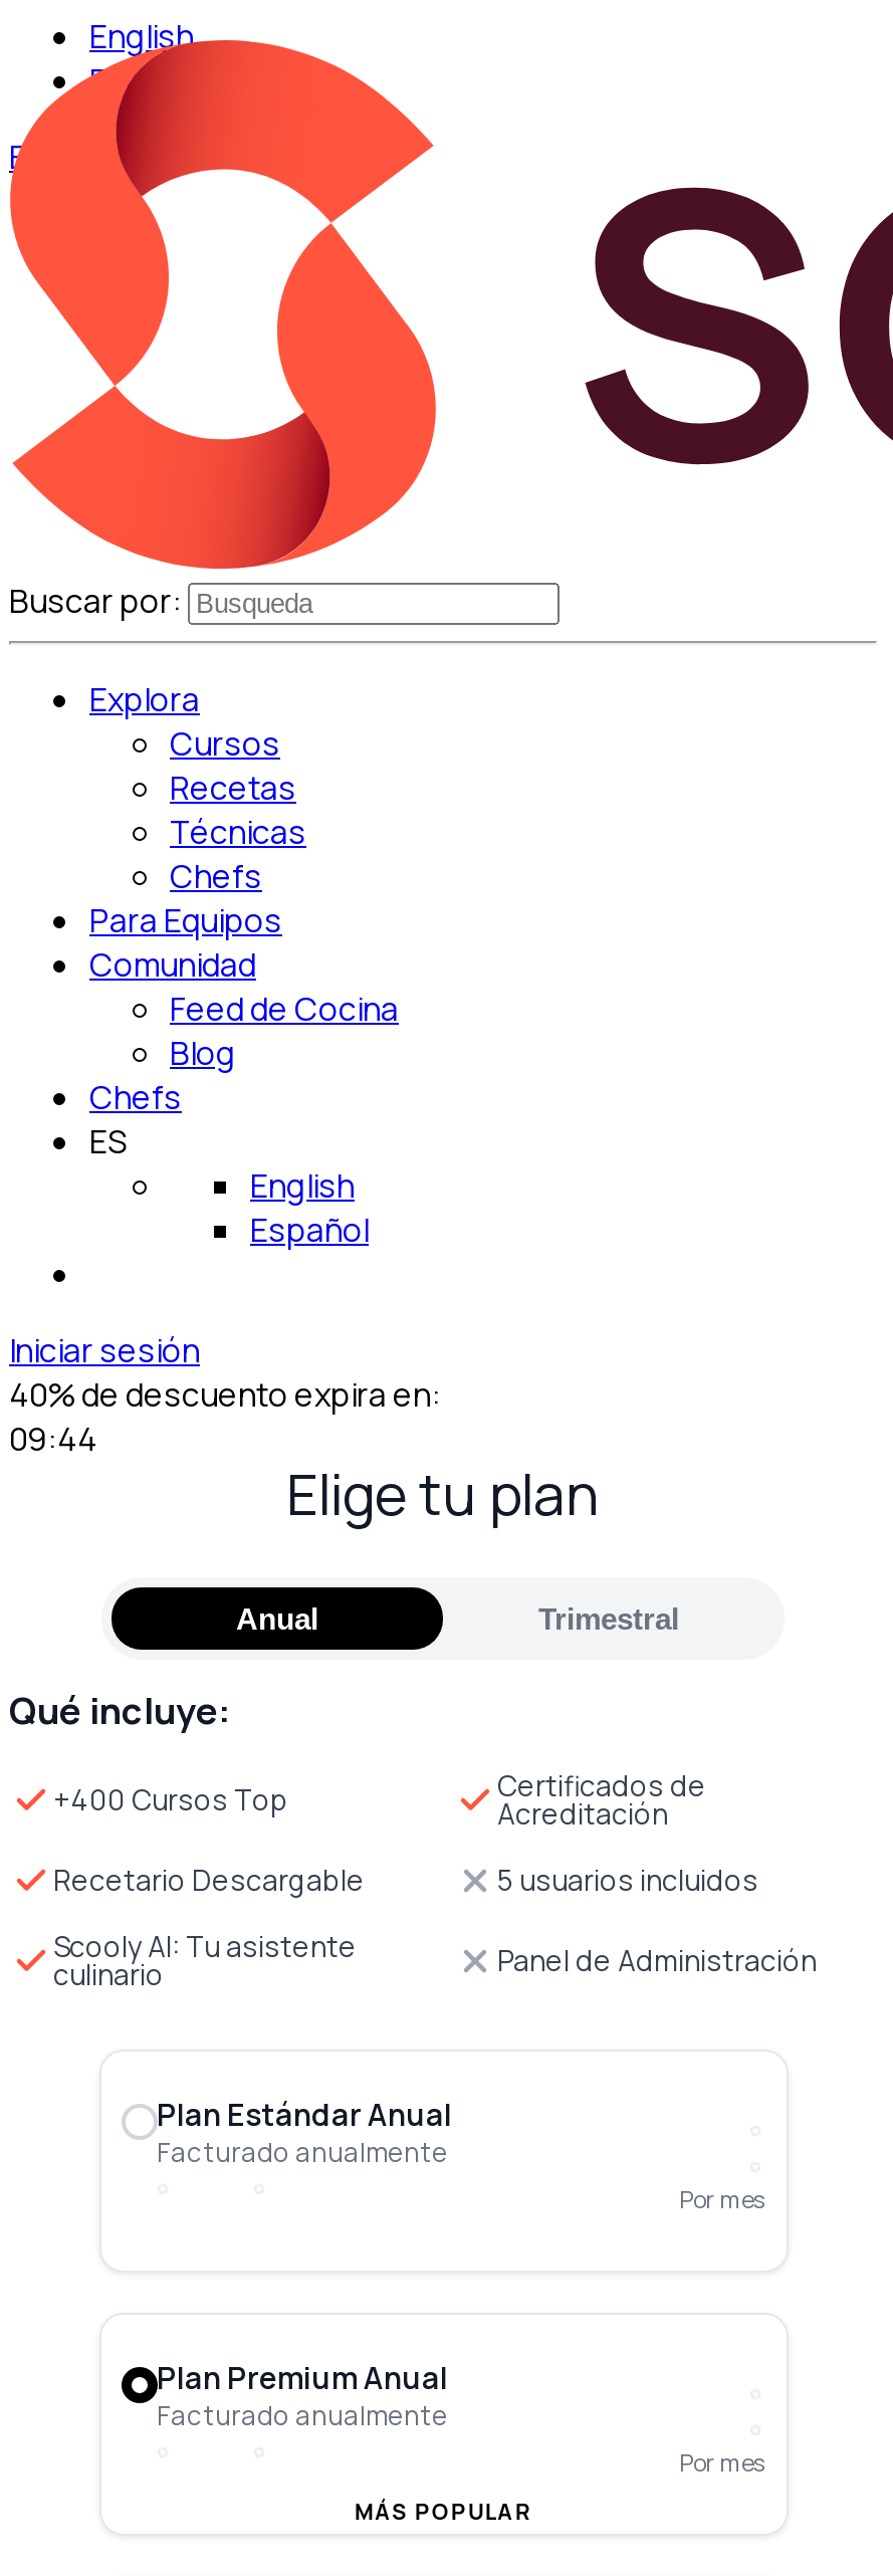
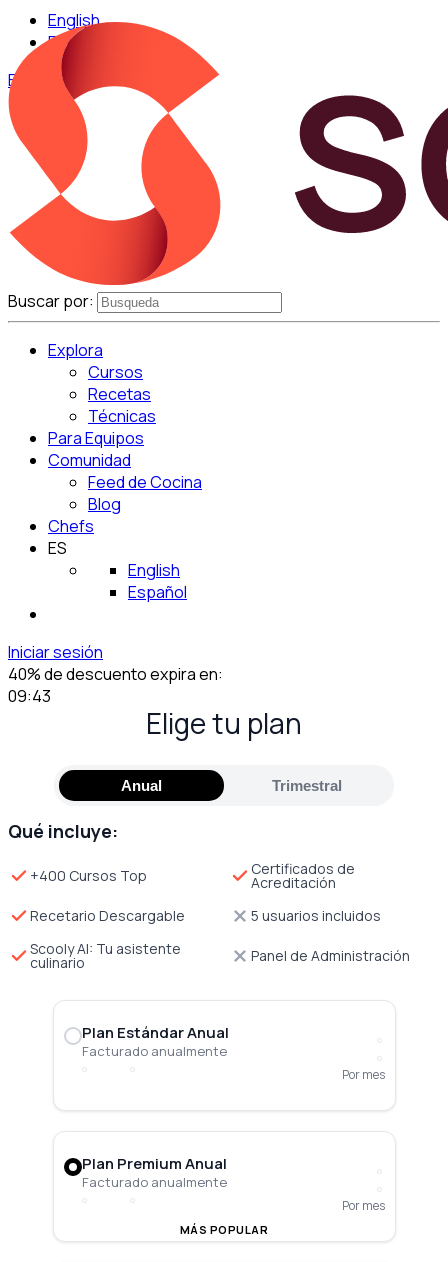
- Chefs
